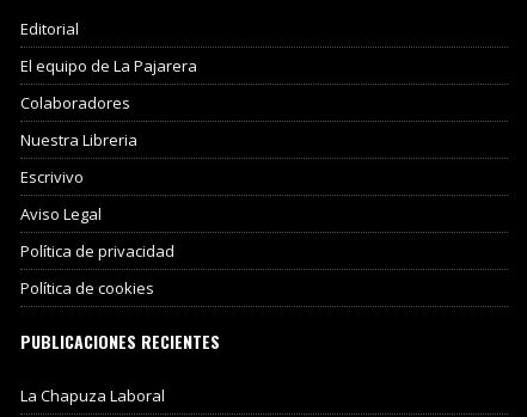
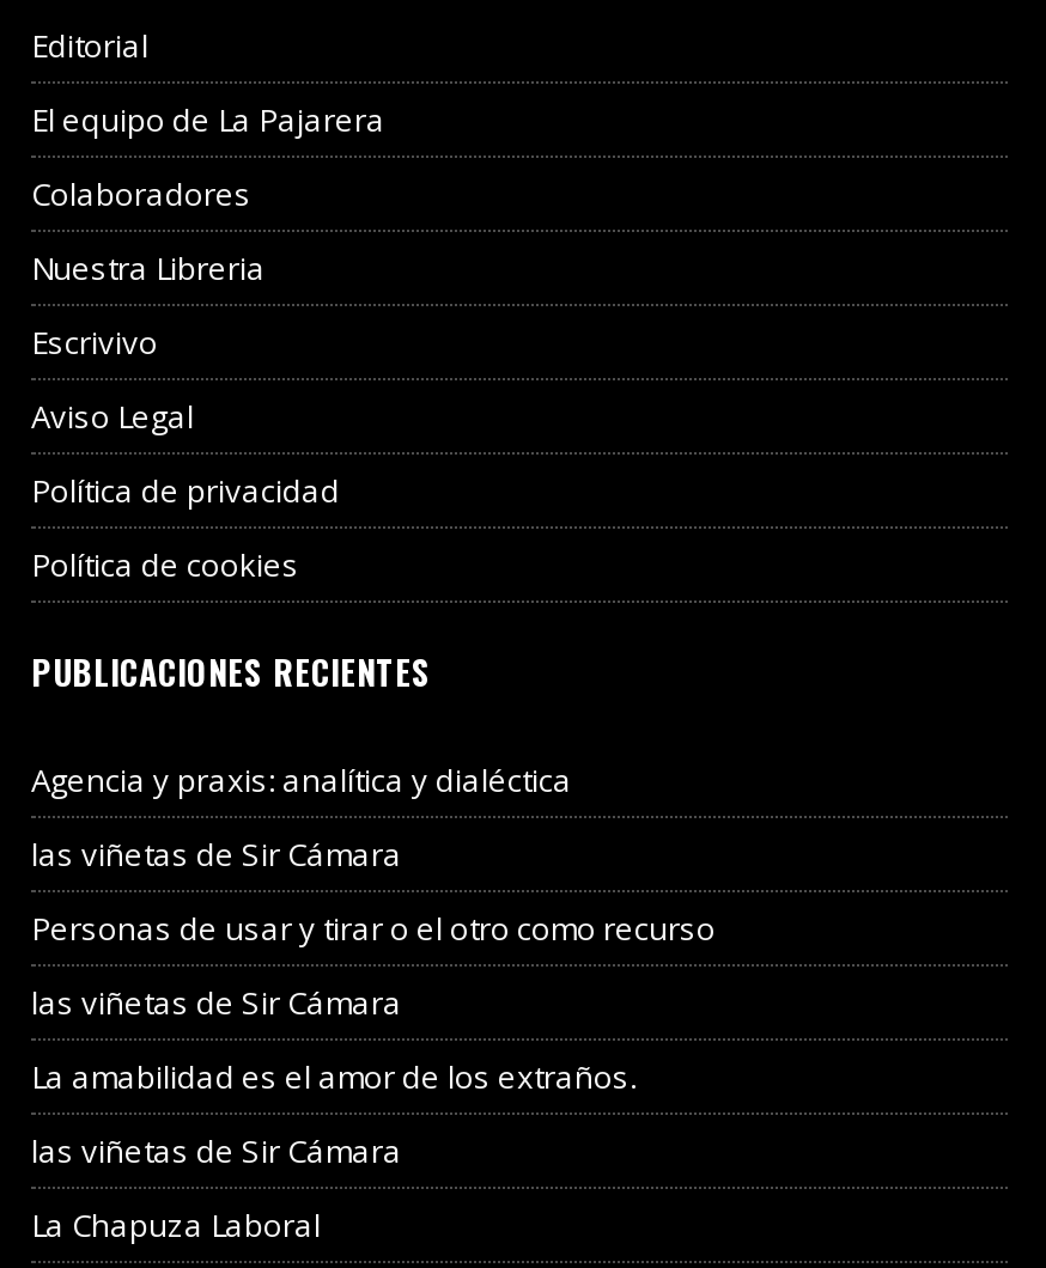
+ Agencia y praxis: analítica y dialéctica
+ las viñetas de Sir Cámara
+ Personas de usar y tirar o el otro como recurso
+ las viñetas de Sir Cámara
+ La amabilidad es el amor de los extraños.
+ las viñetas de Sir Cámara
